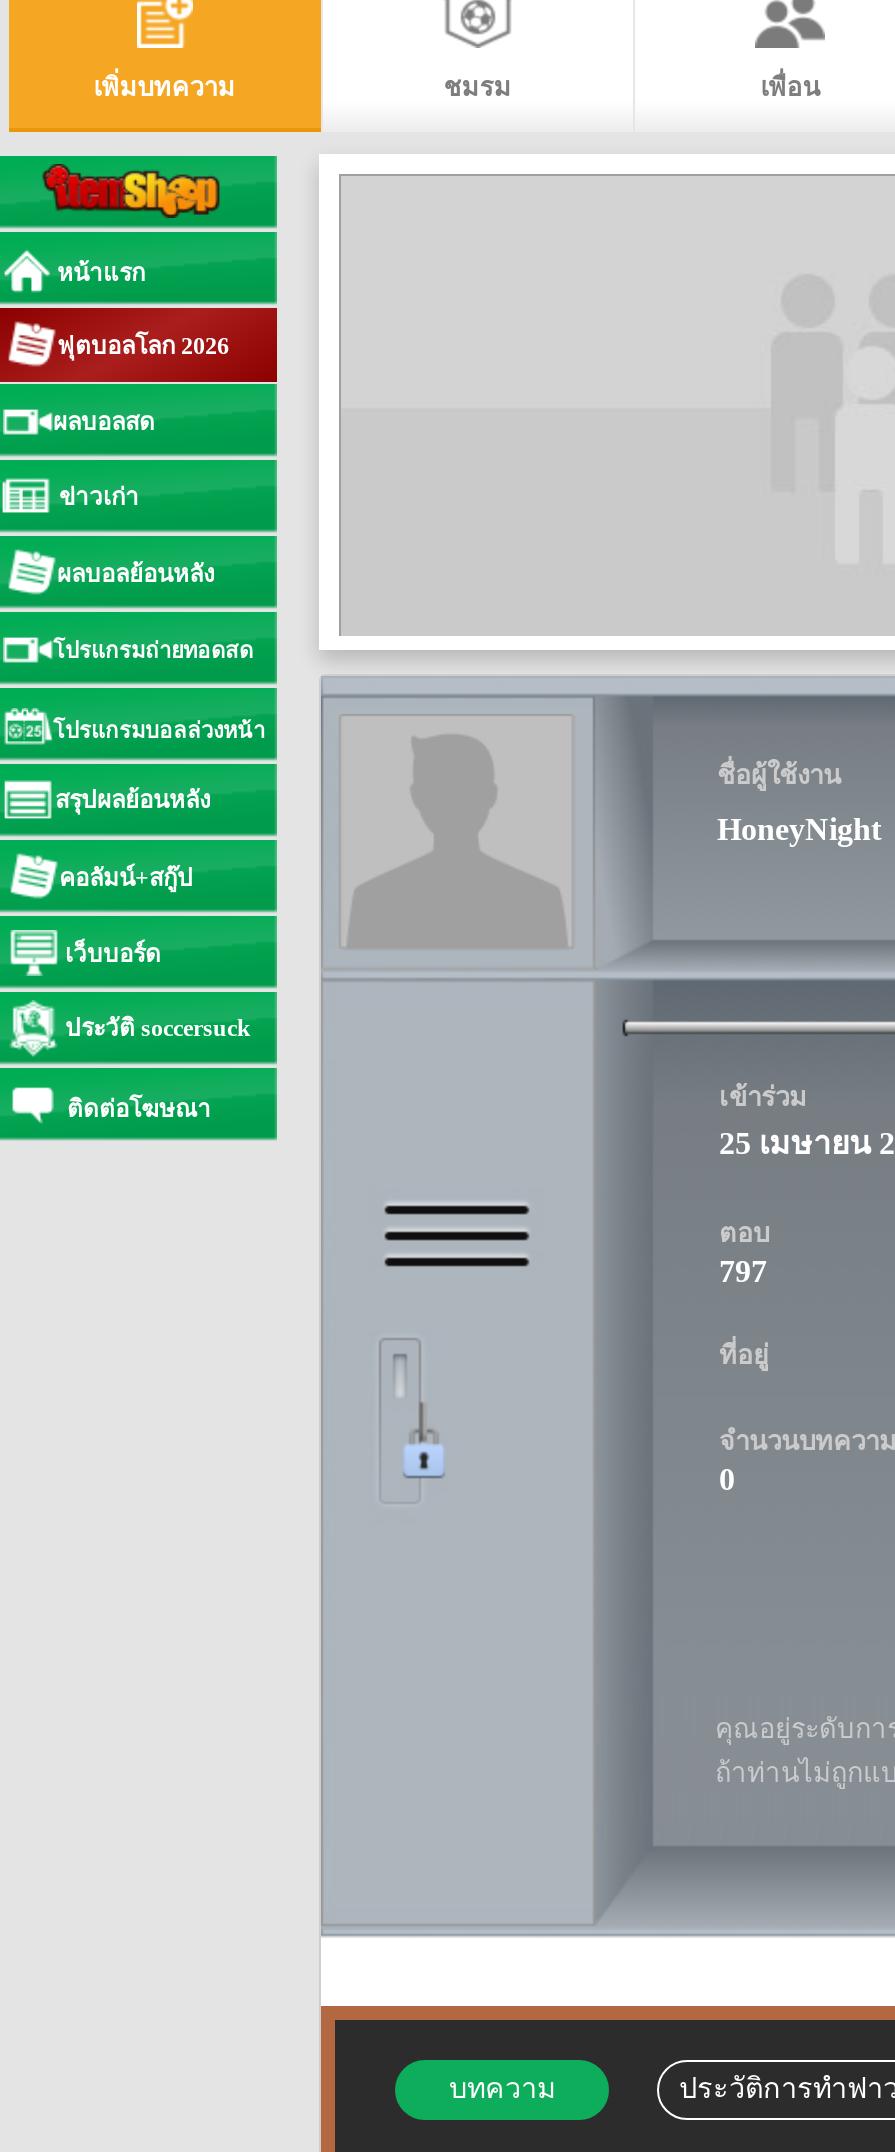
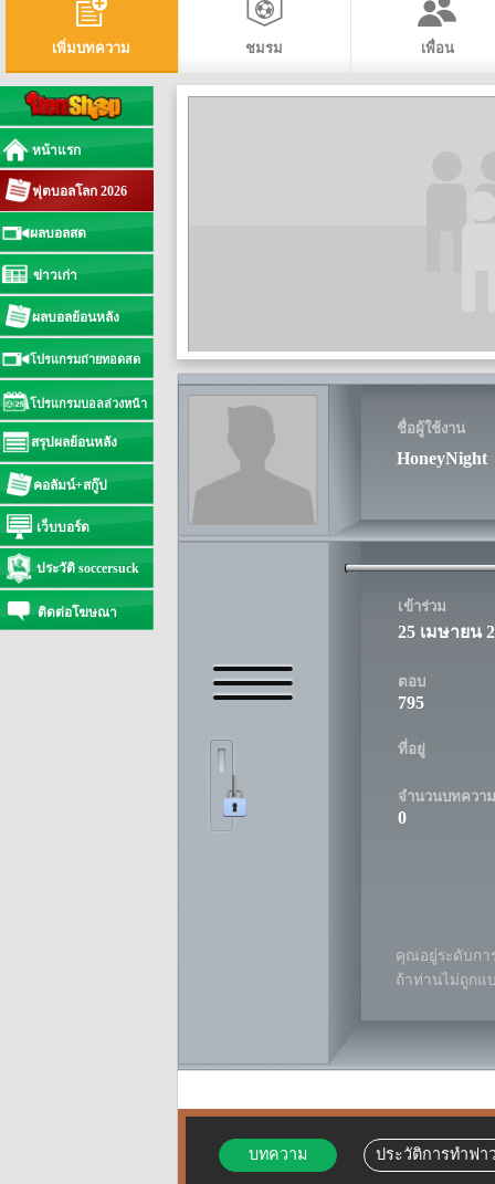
- 797
+ 795
